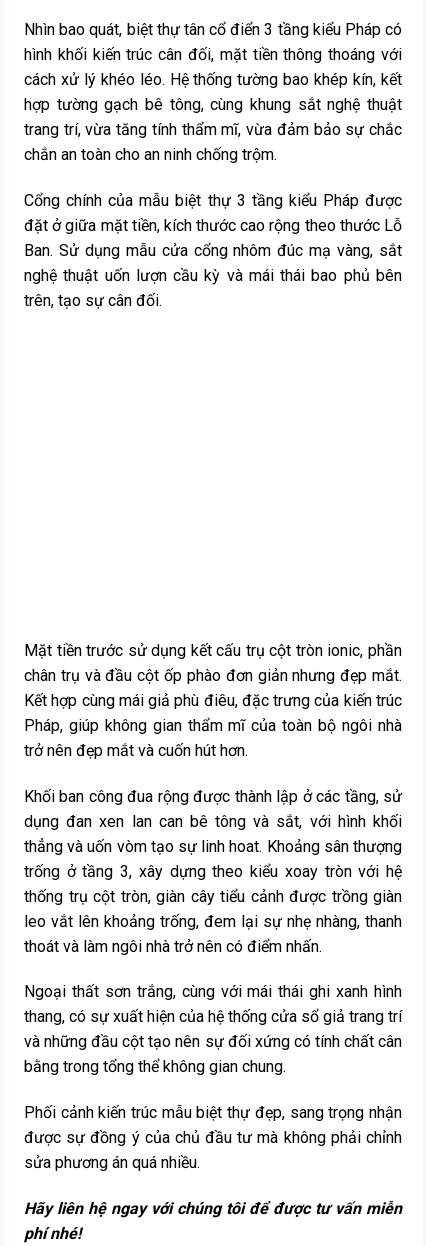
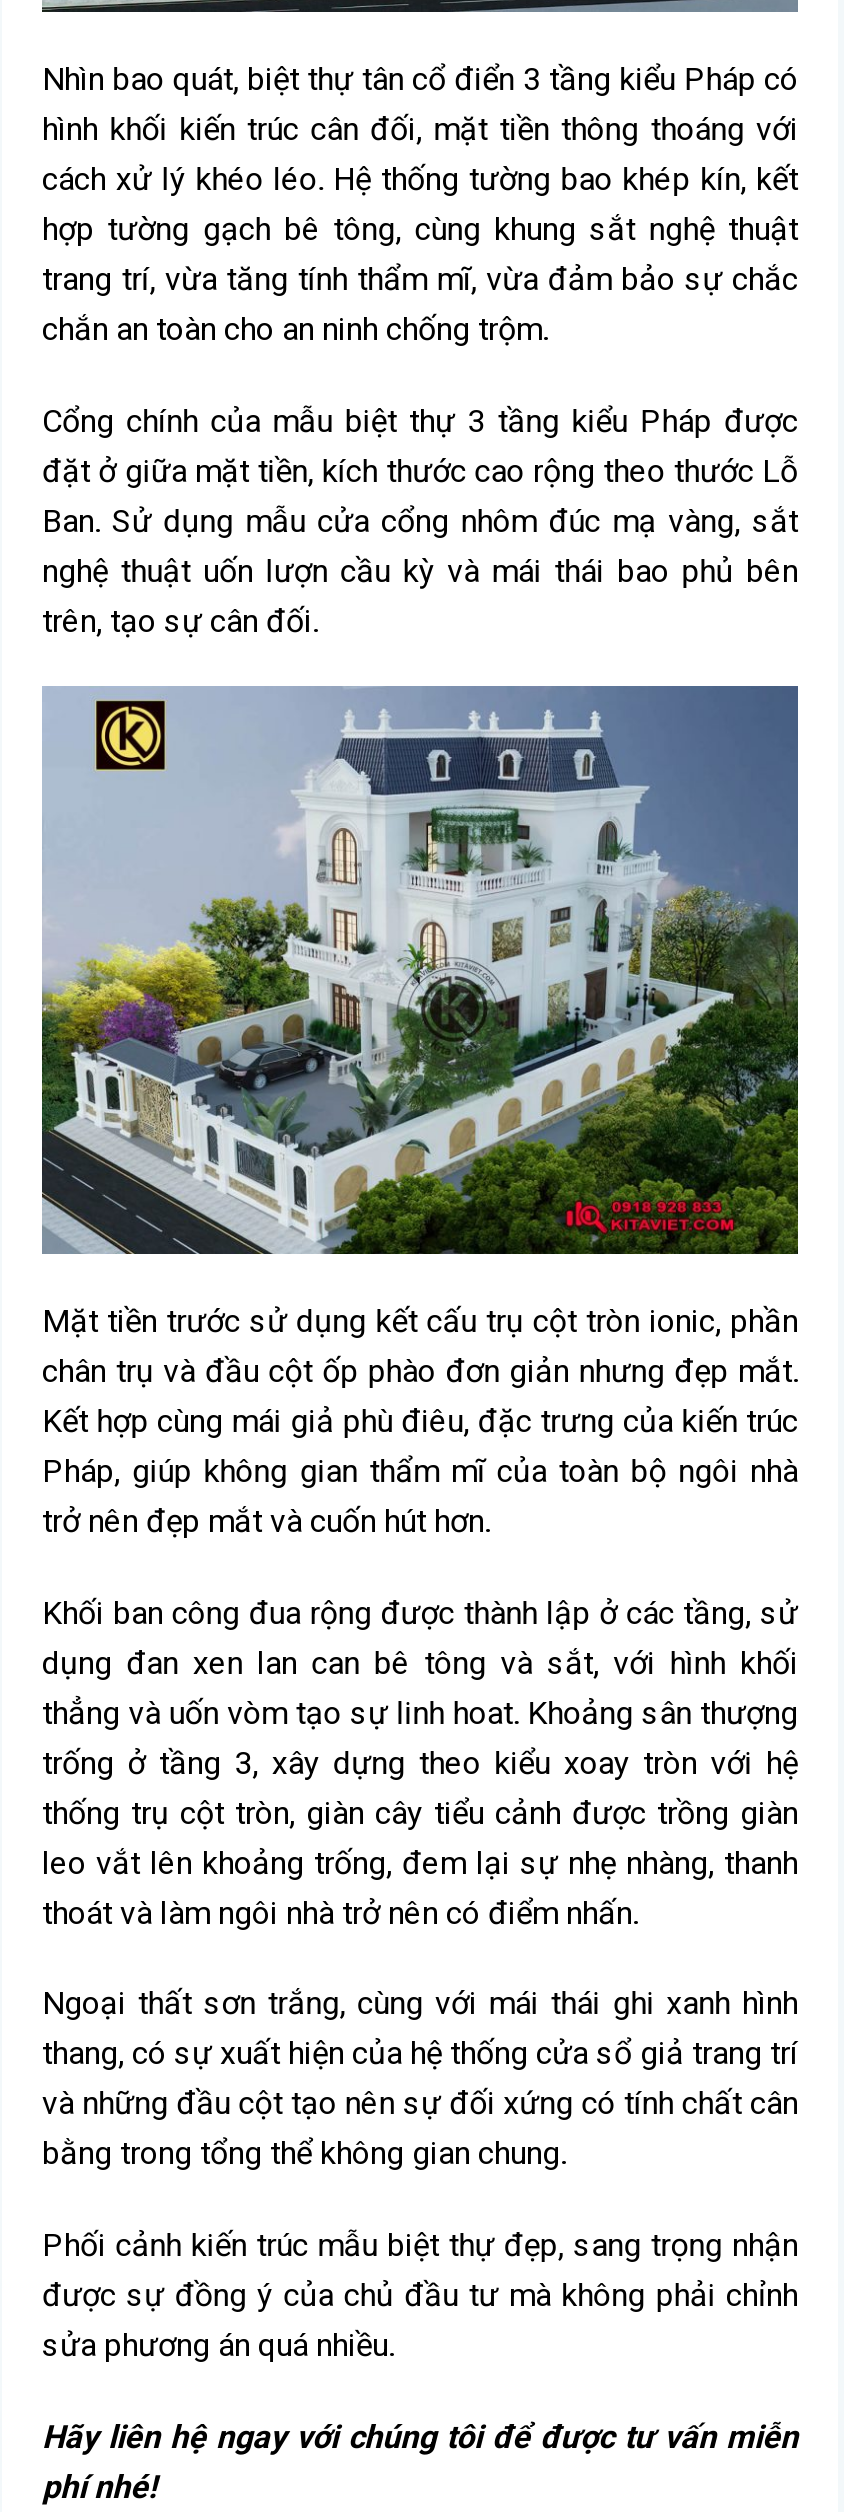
+ [image]
